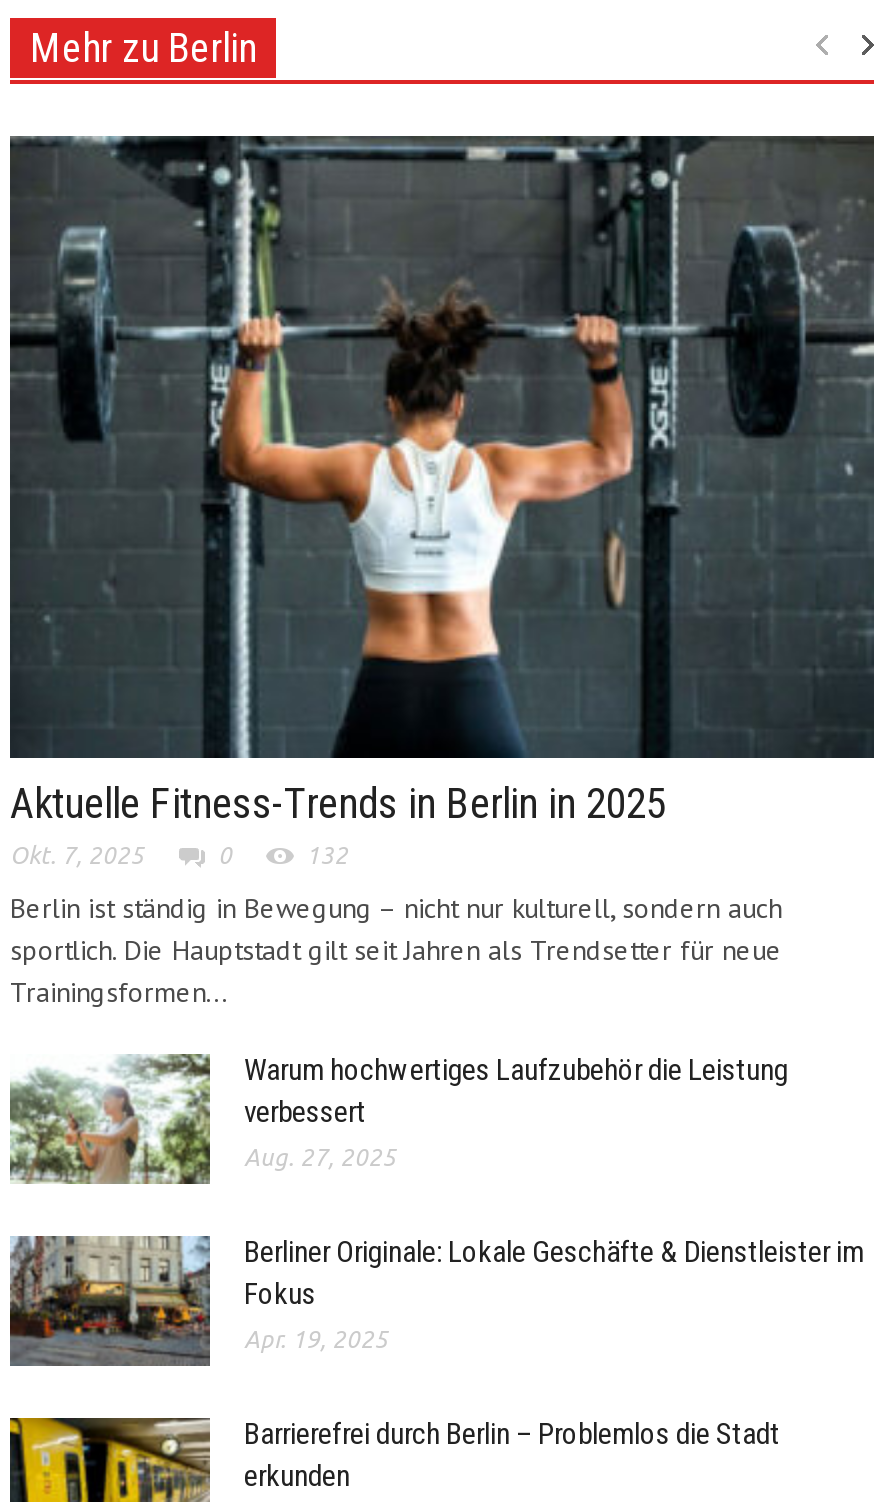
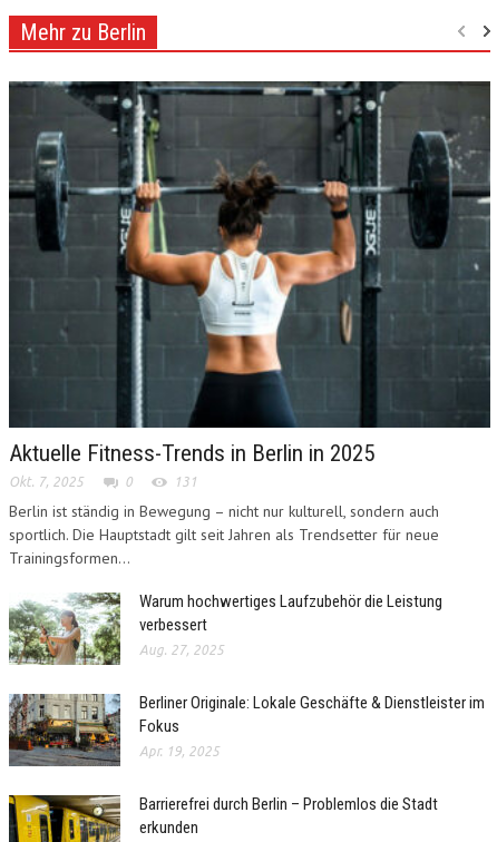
- 132
+ 131
